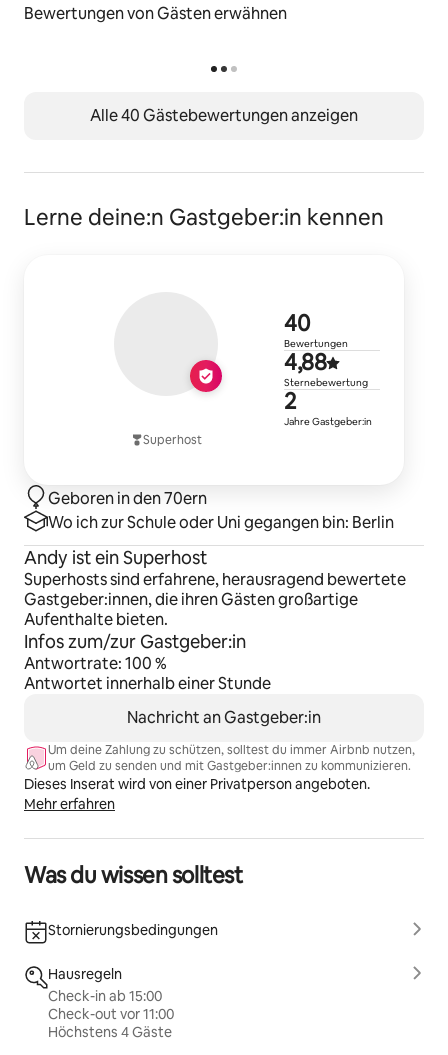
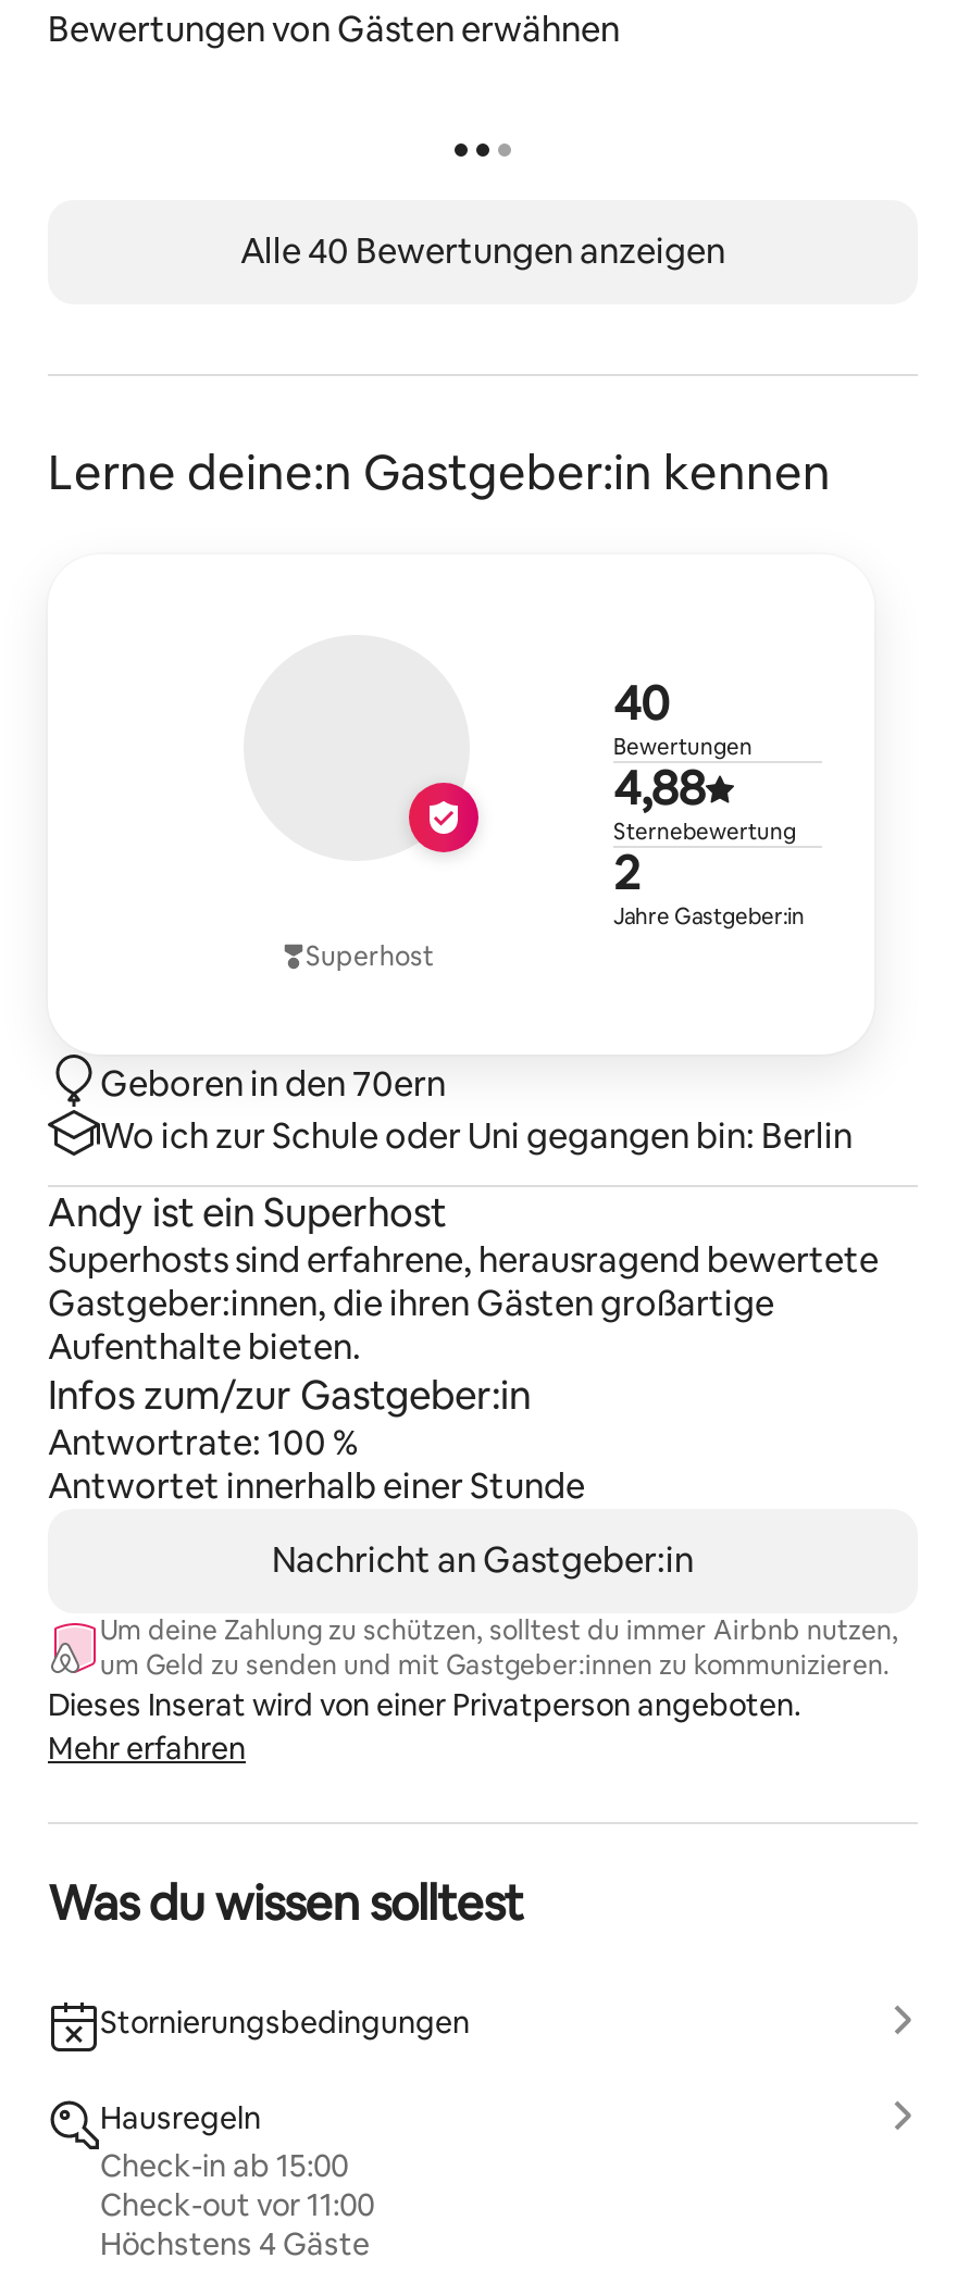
- Alle 40 Gästebewertungen anzeigen
+ Alle 40 Bewertungen anzeigen
